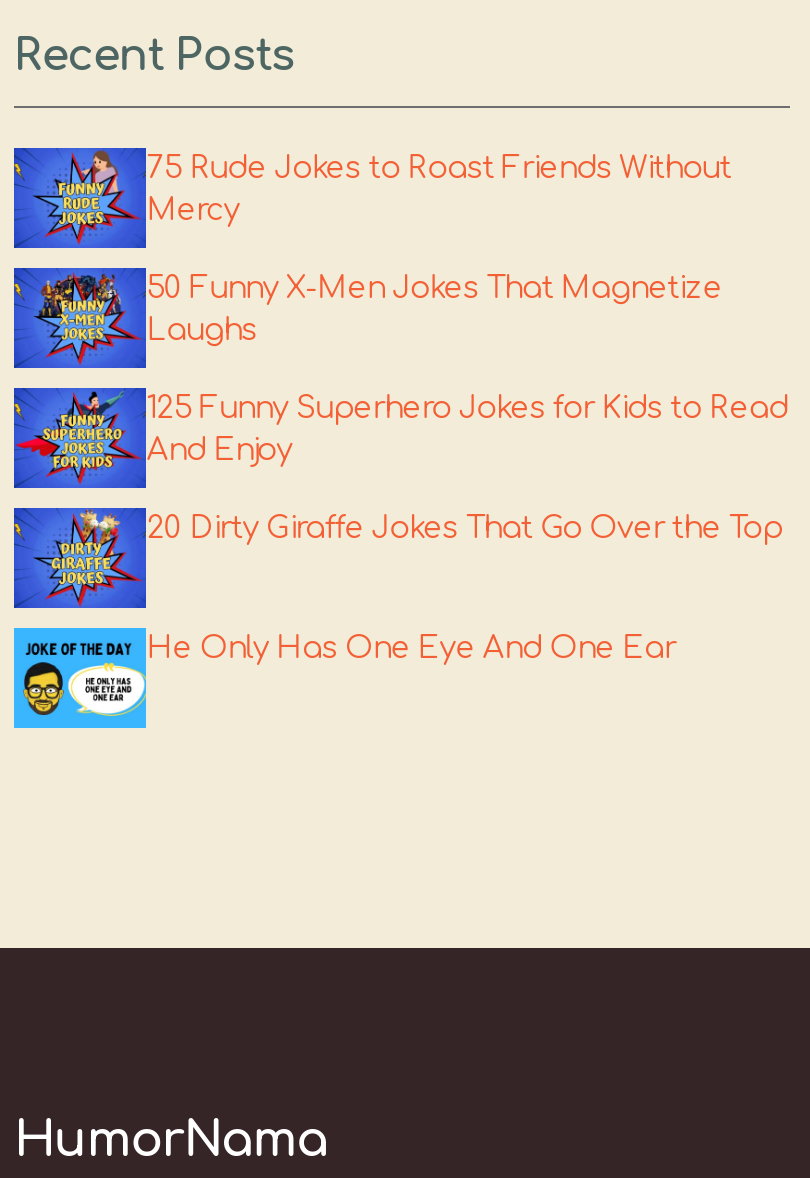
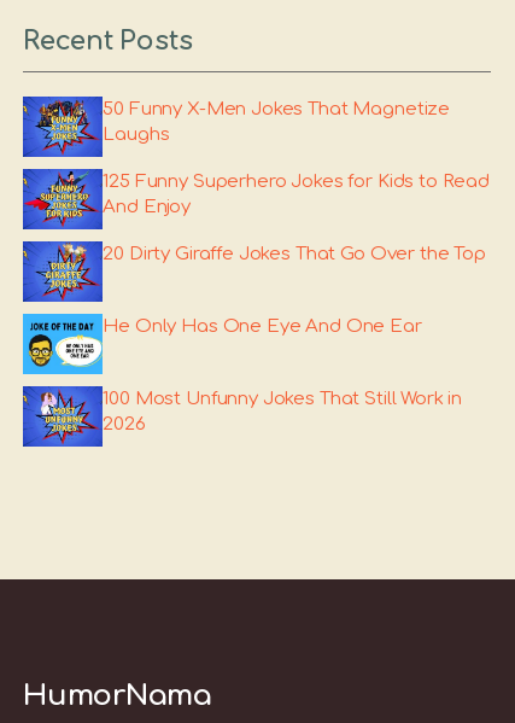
- [image]
- 75 Rude Jokes to Roast Friends Without
- Mercy

moved up: [image] | 50 Funny X-Men Jokes That Magnetize | Laughs | 125 Funny Superhero Jokes for Kids to Read | And Enjoy | 20 Dirty Giraffe Jokes That Go Over the Top | He Only Has One Eye And One Ear

moved up: [image]

+ [image]
+ 100 Most Unfunny Jokes That Still Work in
+ 2026
